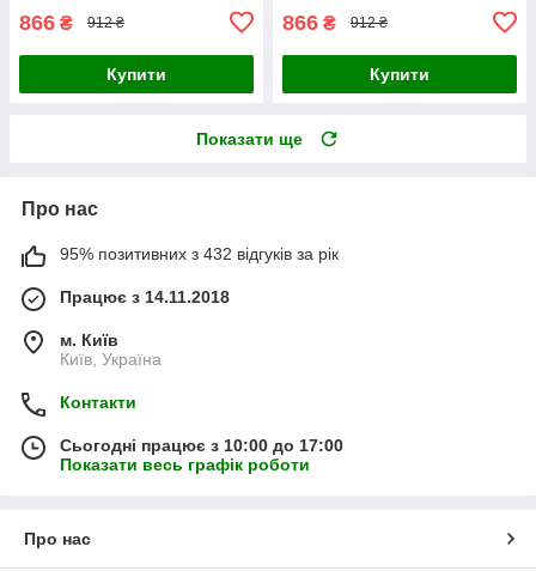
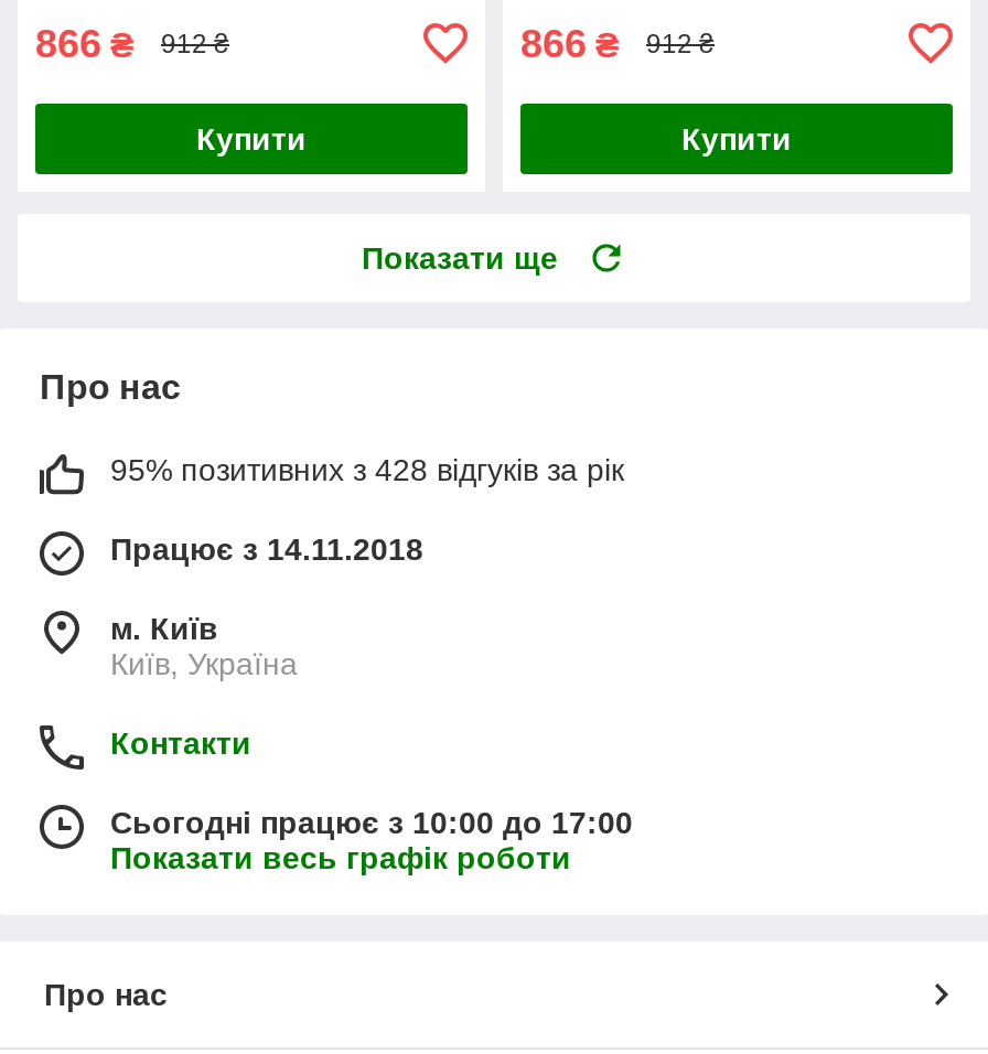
- 95% позитивних з 432 відгуків за рік
+ 95% позитивних з 428 відгуків за рік
